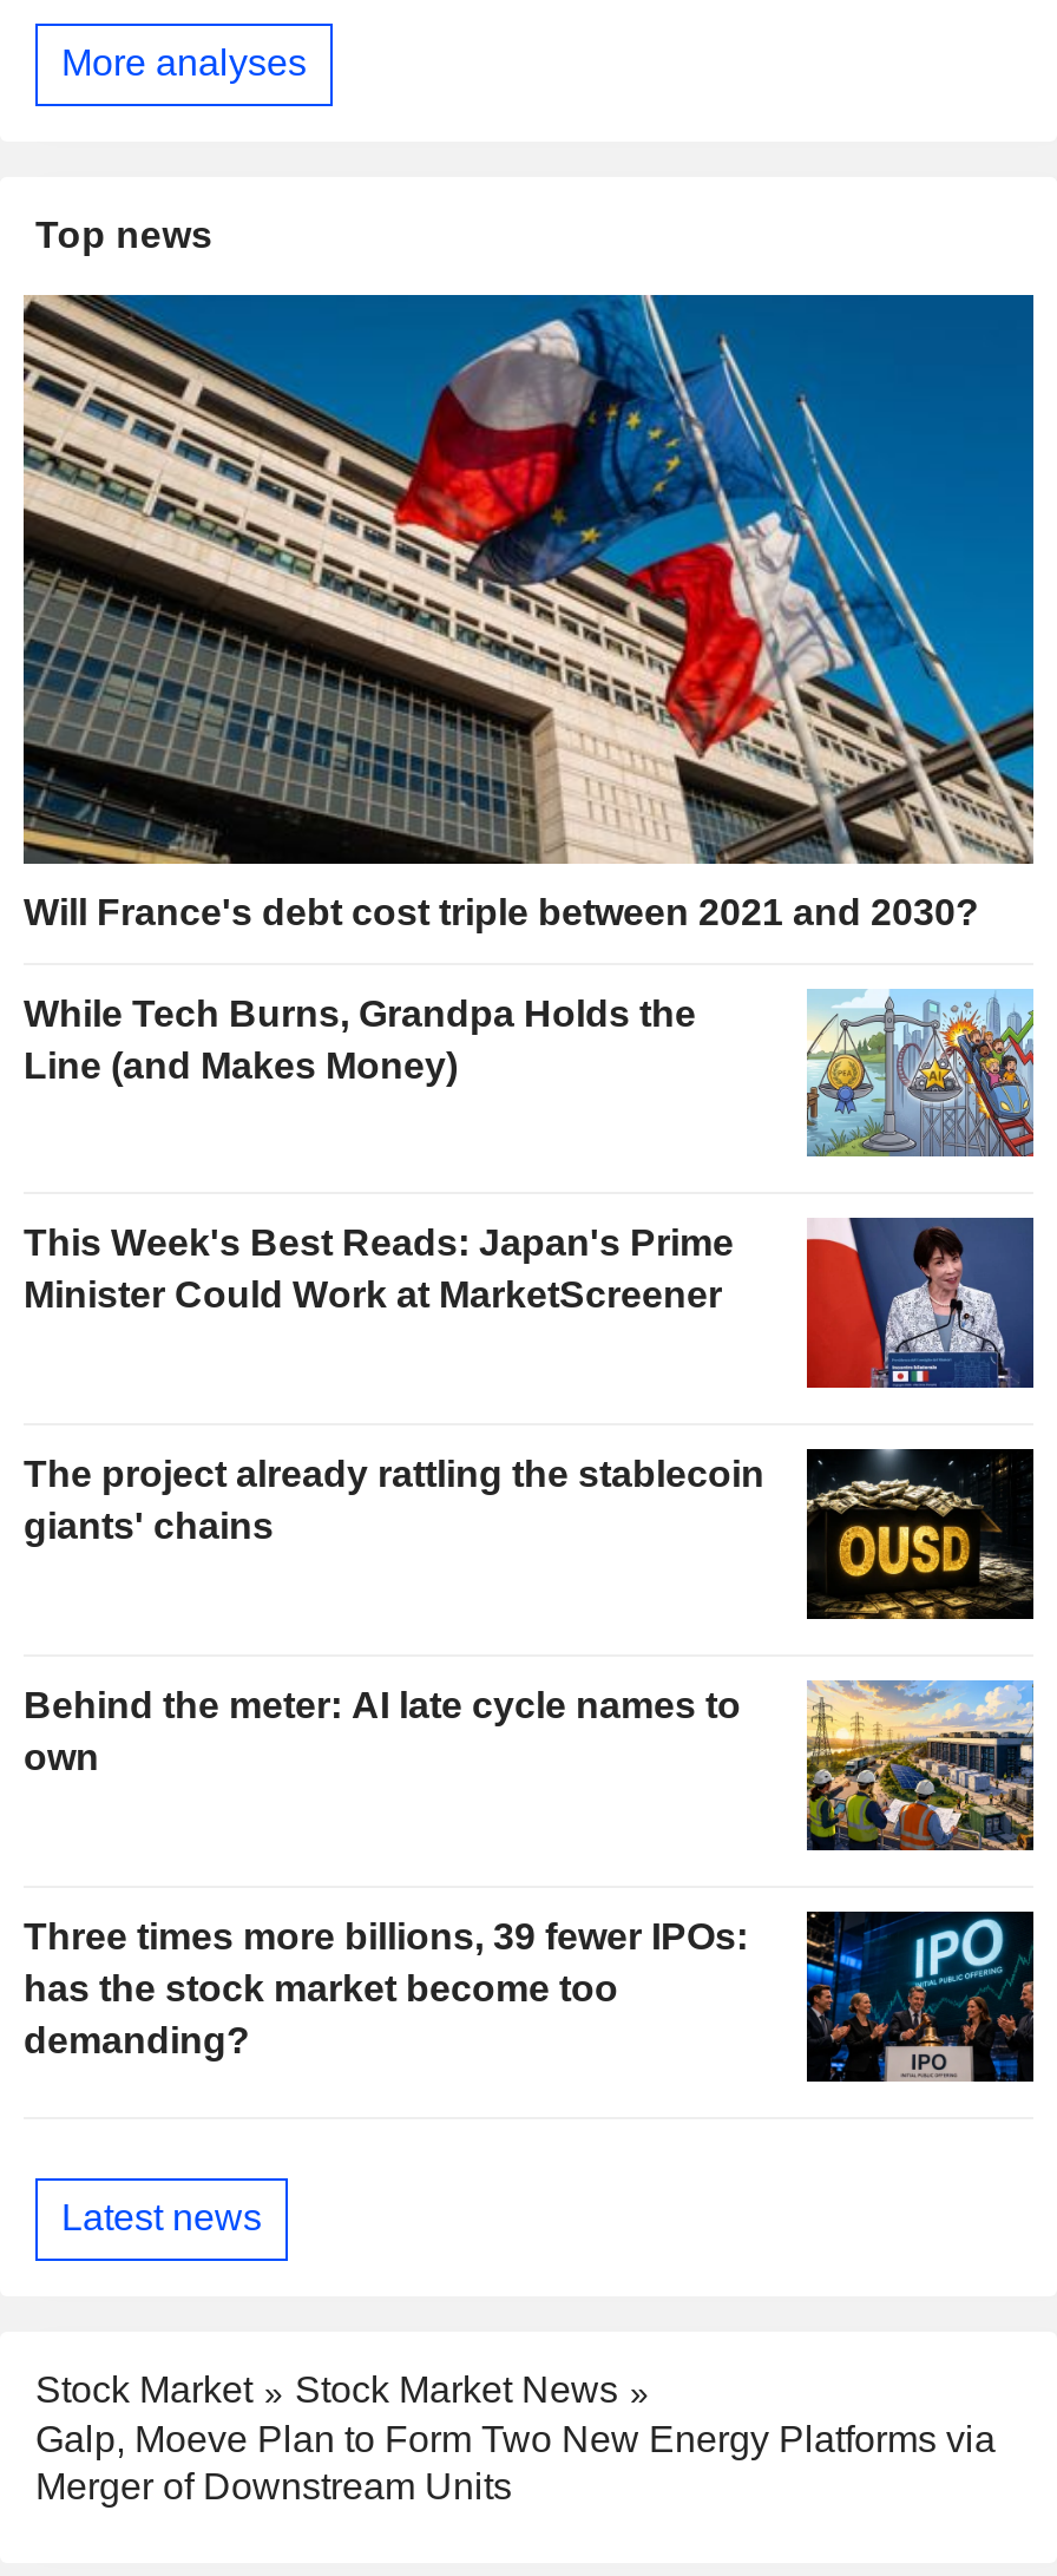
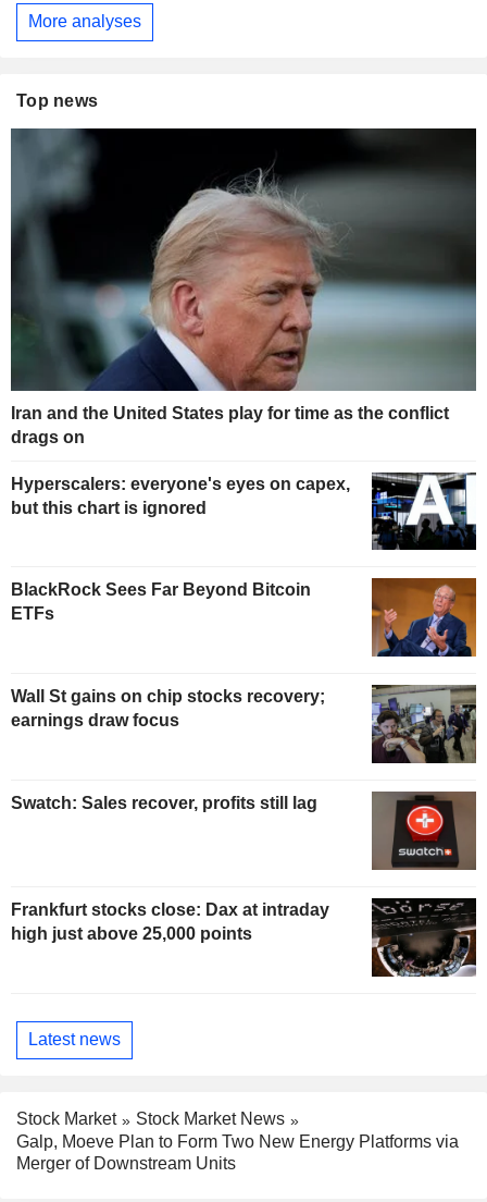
- [image]
- Will France's debt cost triple between 2021 and 2030?
+ [image]
+ Iran and the United States play for time as the conflict
+ drags on

- While Tech Burns, Grandpa Holds the
- Line (and Makes Money)
+ Hyperscalers: everyone's eyes on capex,
+ but this chart is ignored

- [image]
+ [image]

- This Week's Best Reads: Japan's Prime
- Minister Could Work at MarketScreener
+ BlackRock Sees Far Beyond Bitcoin
+ ETFs

- [image]
+ [image]

- The project already rattling the stablecoin
- giants' chains
+ Wall St gains on chip stocks recovery;
+ earnings draw focus

- [image]
+ [image]

- Behind the meter: AI late cycle names to
- own
+ Swatch: Sales recover, profits still lag

- [image]
+ [image]

- [image]
- Three times more billions, 39 fewer IPOs:
- has the stock market become too
- demanding?
+ [image]
+ Frankfurt stocks close: Dax at intraday
+ high just above 25,000 points
